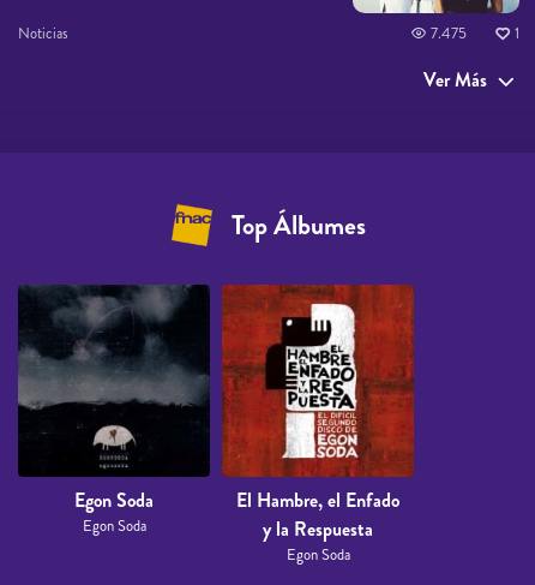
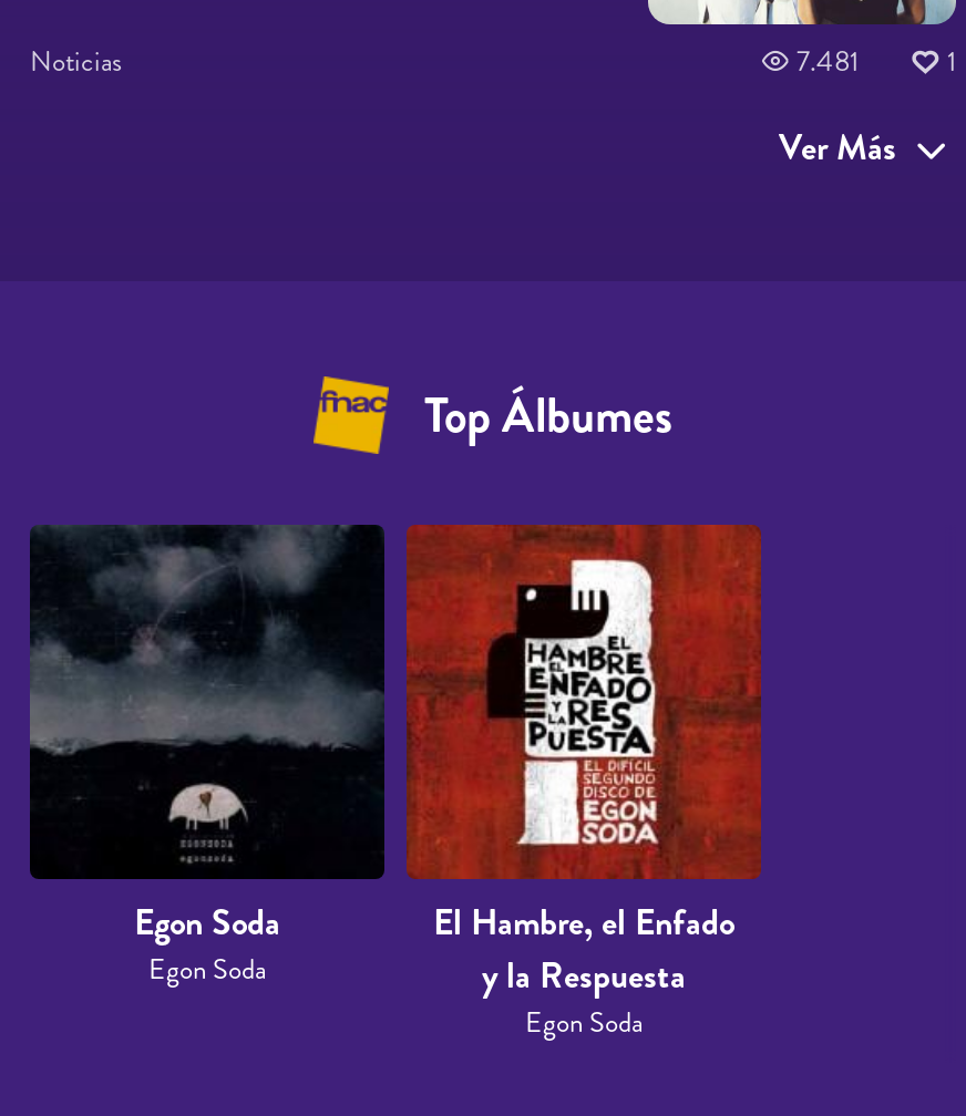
- 7.475
+ 7.481
